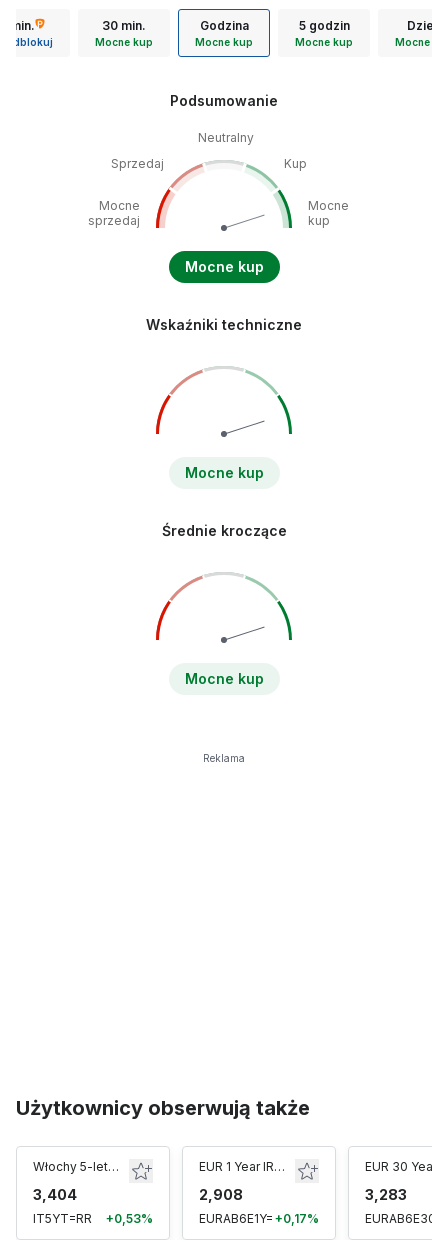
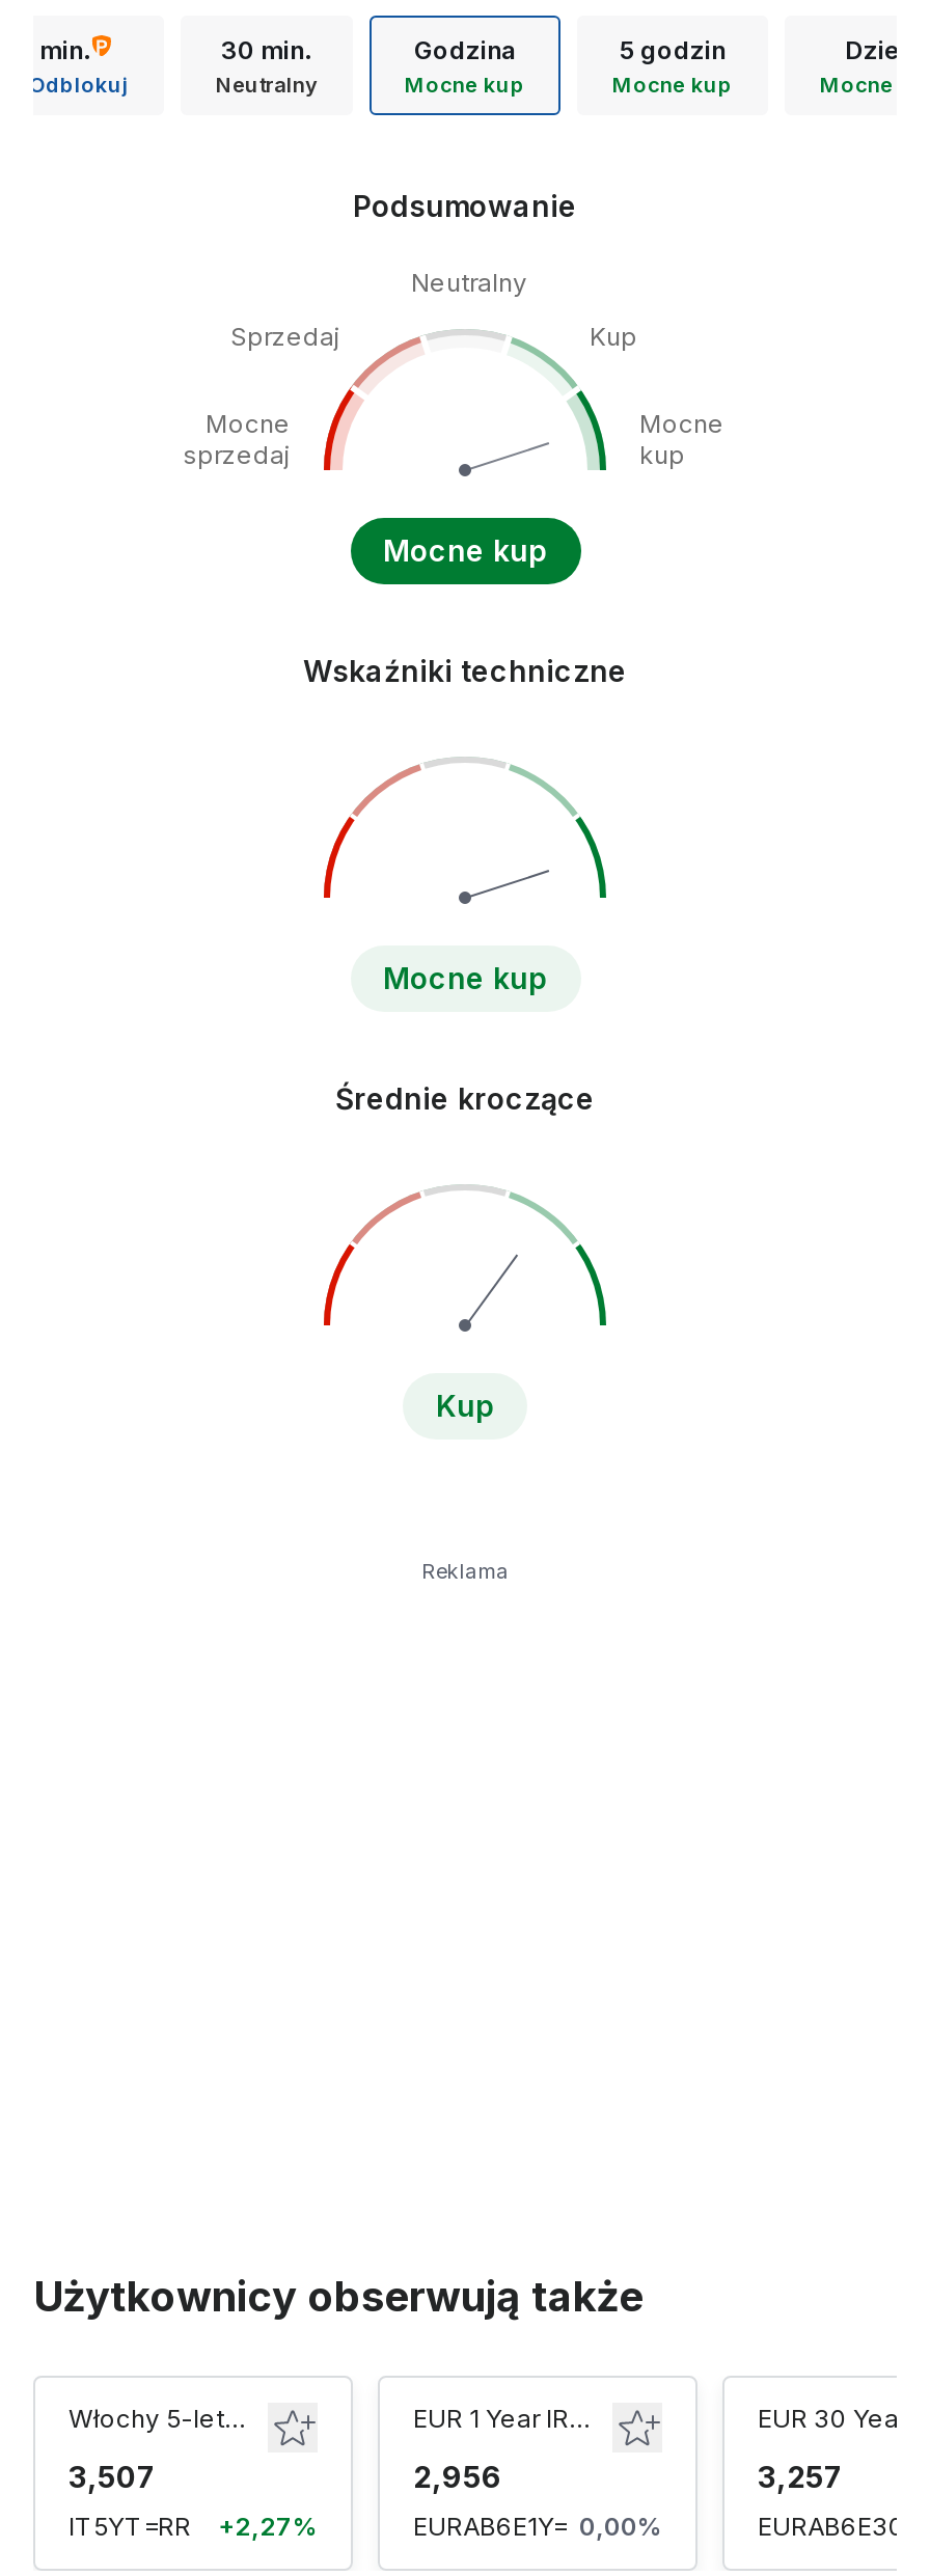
- Mocne kup
+ Neutralny

- Mocne kup
+ Kup

- 3,404
+ 3,507

- 2,908
+ 2,956

- 3,283
+ 3,257

- IT5YT=RR +0,53%
+ IT5YT=RR +2,27%

- EURAB6E1Y= +0,17%
+ EURAB6E1Y= 0,00%
